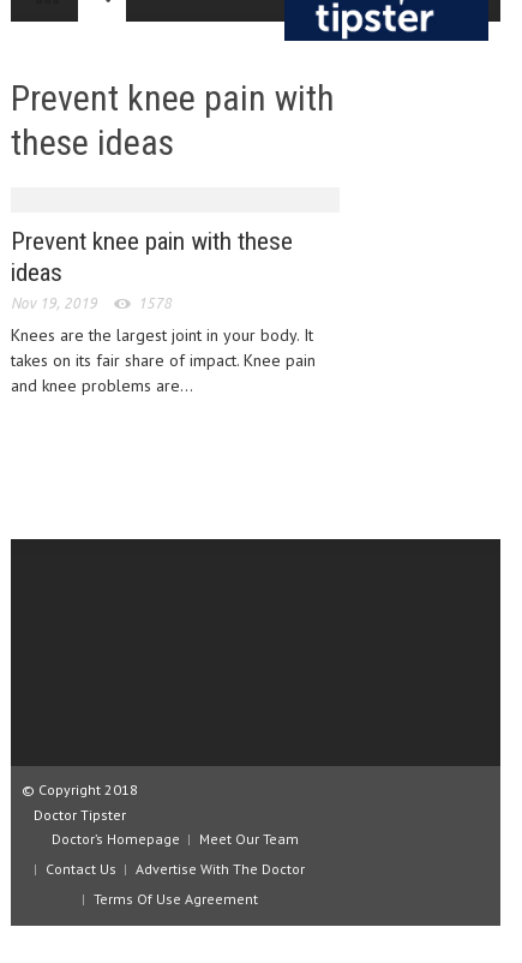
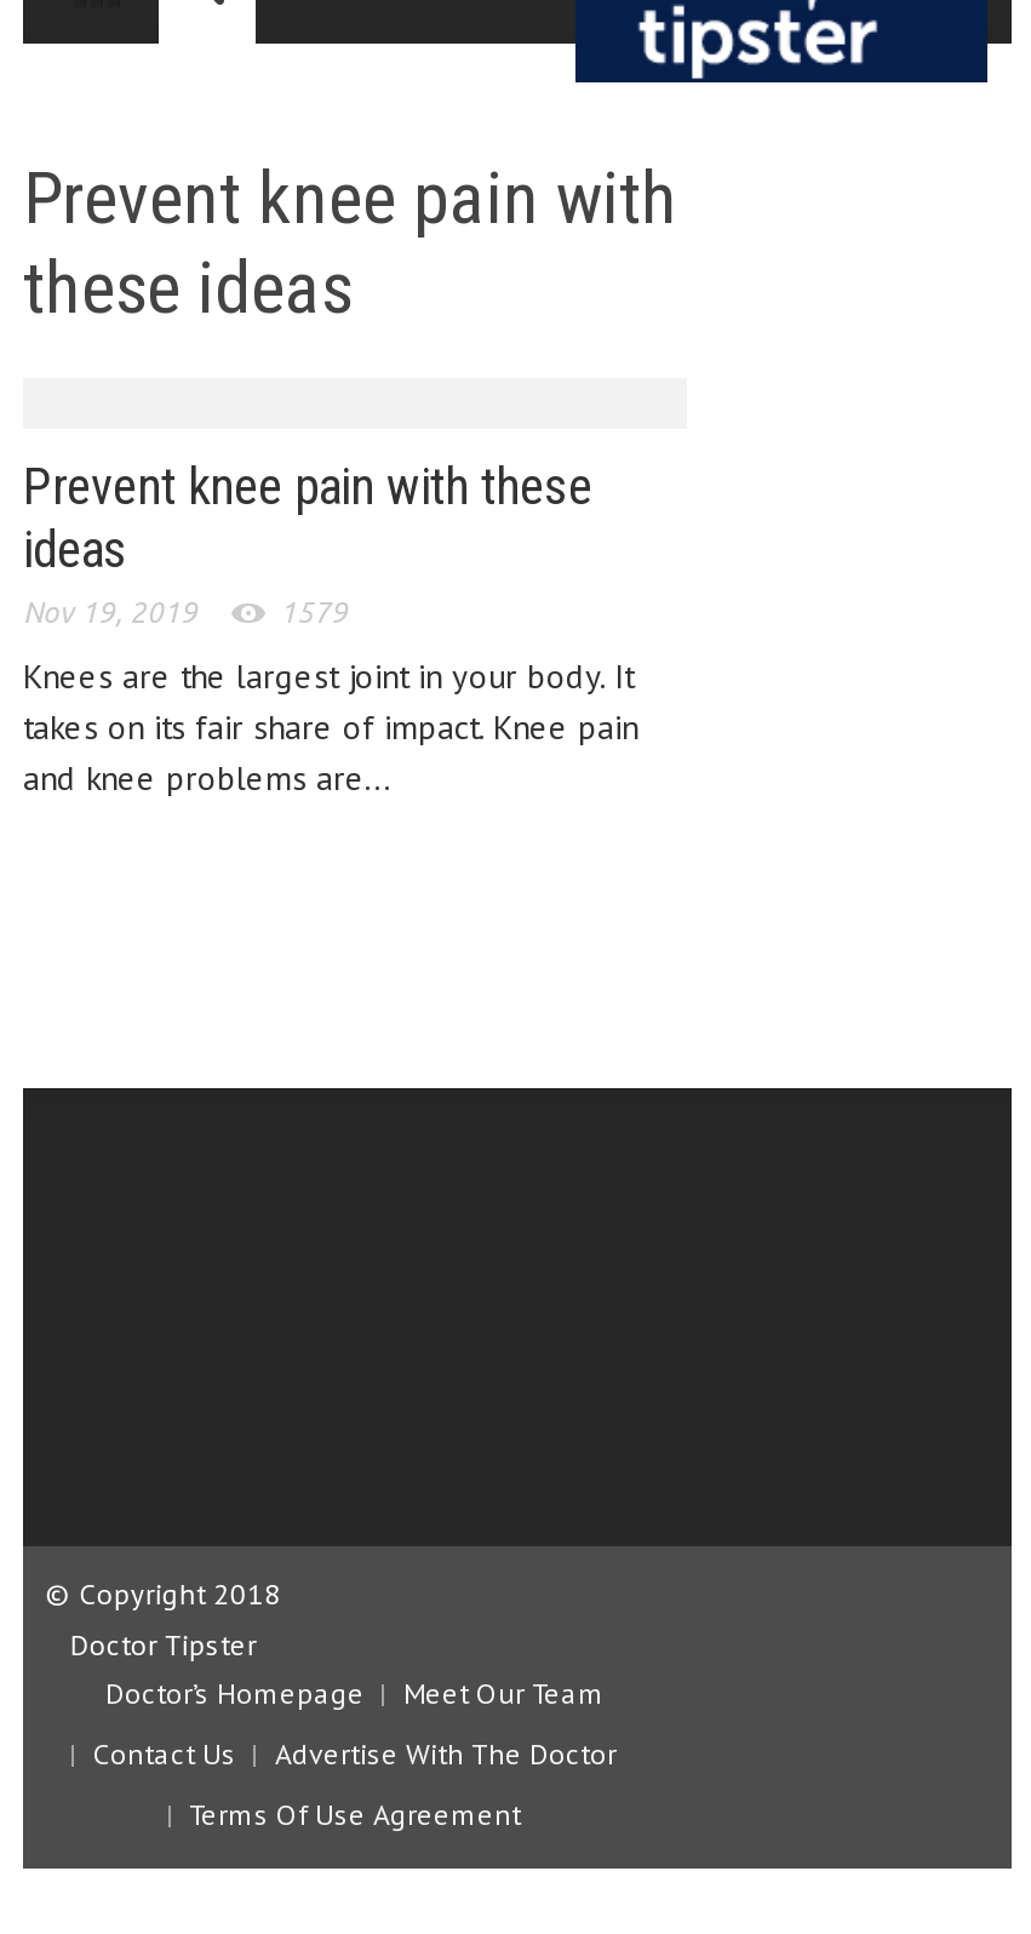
- 1578
+ 1579
